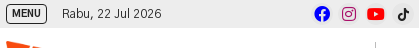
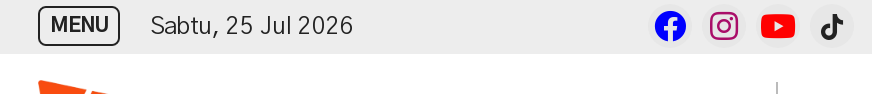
- Rabu, 22 Jul 2026
+ Sabtu, 25 Jul 2026
